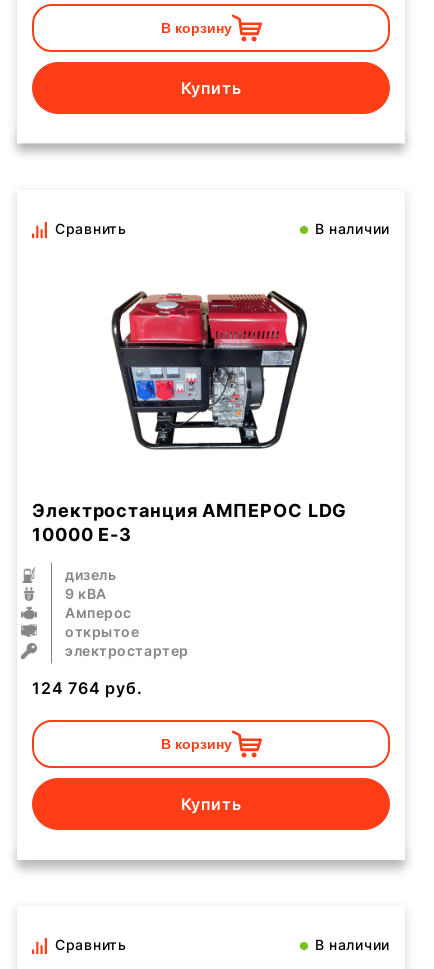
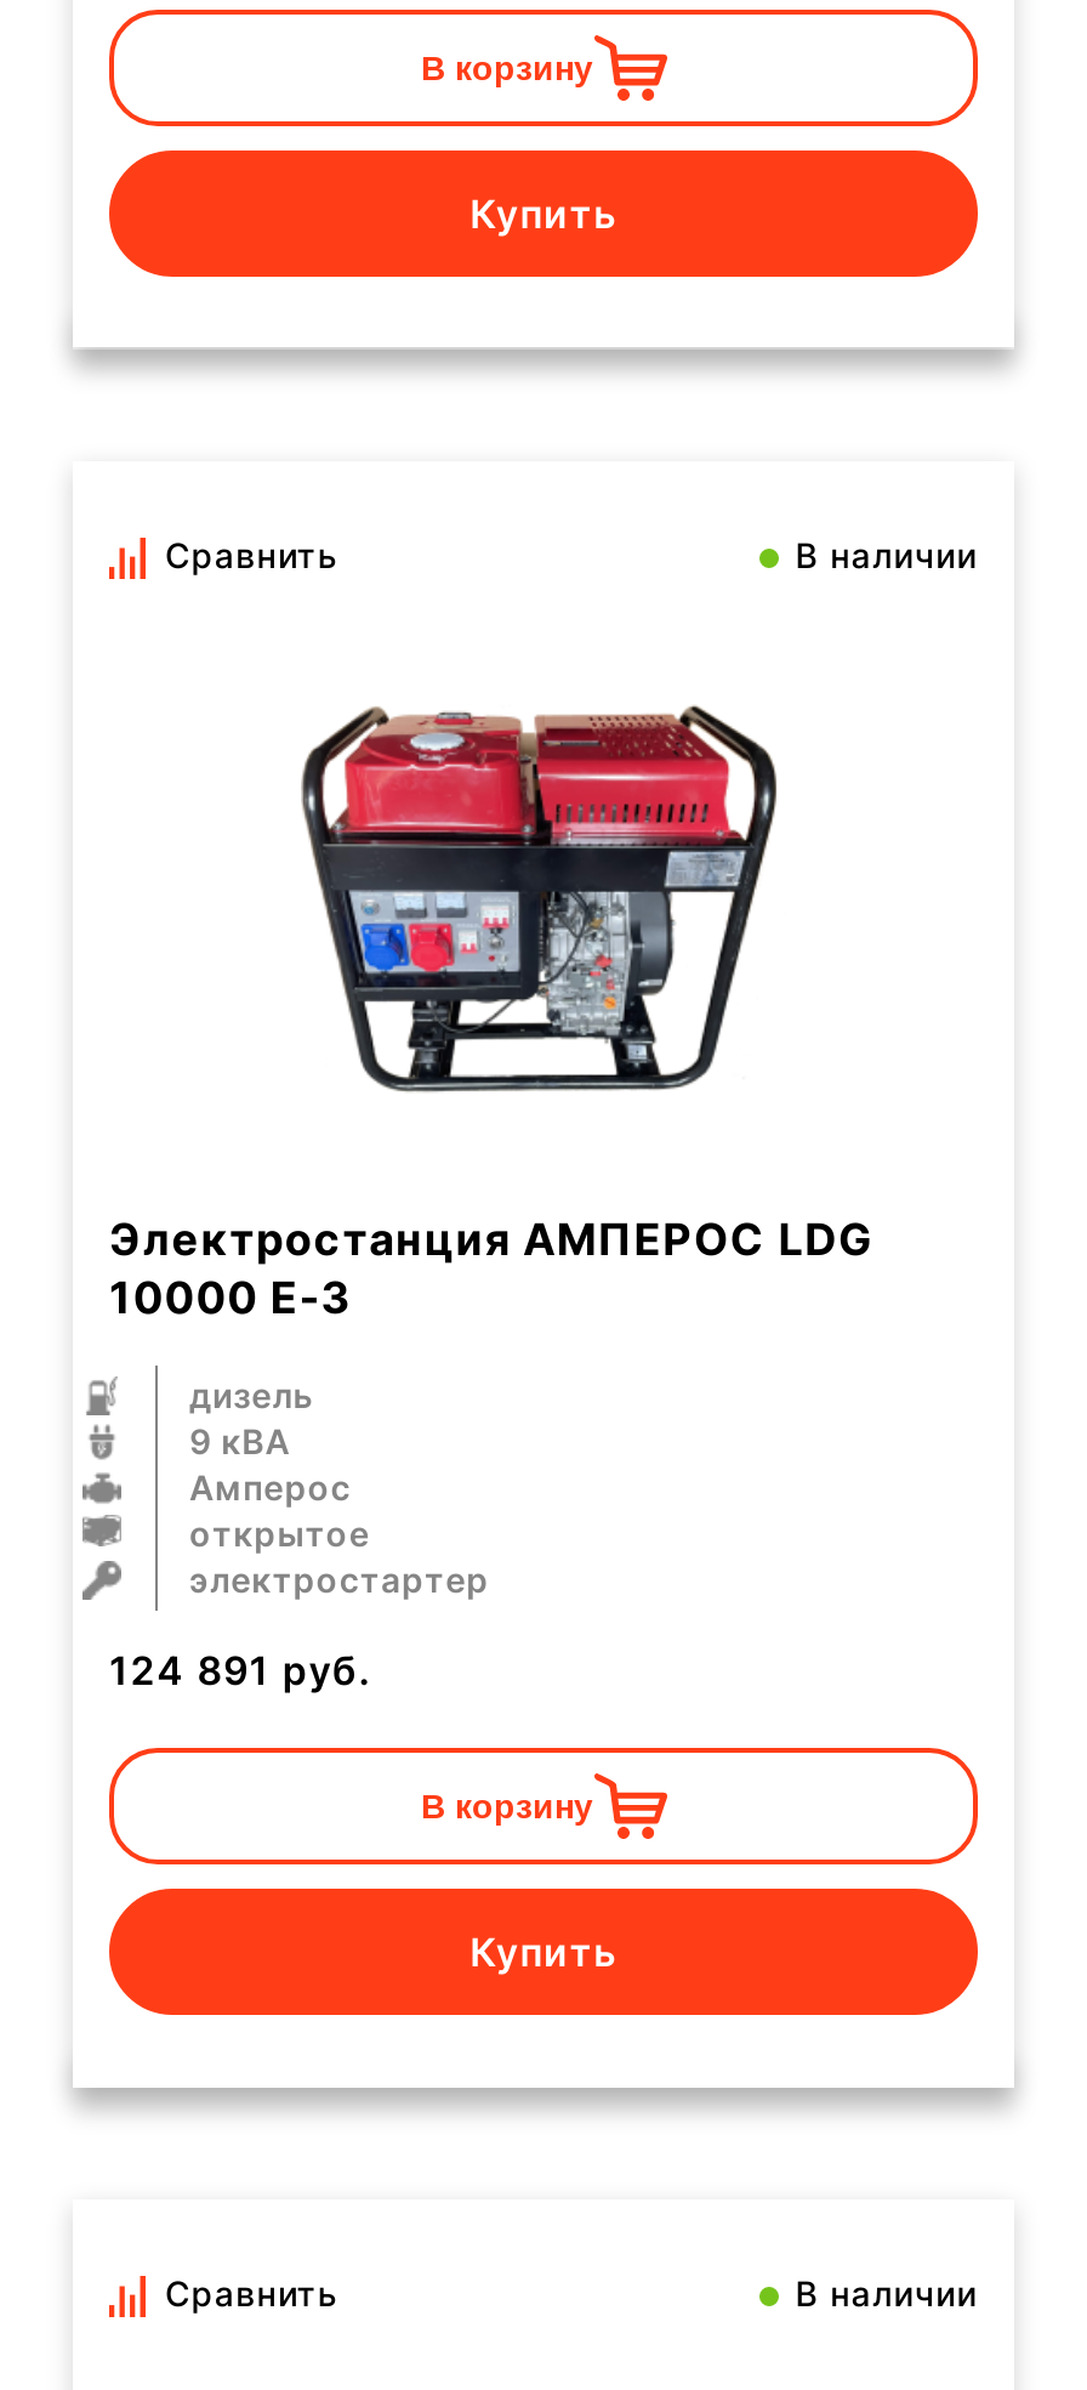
- 124 764 руб.
+ 124 891 руб.
